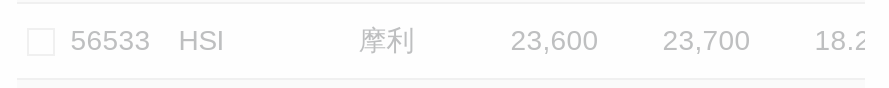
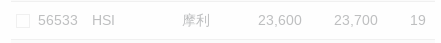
- 23,600 23,700 18.2
+ 23,600 23,700 19
